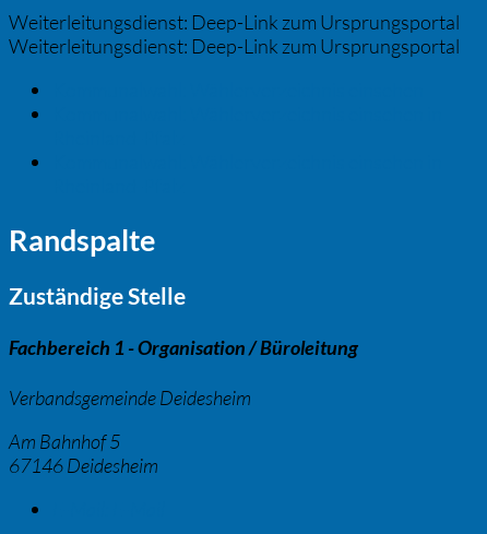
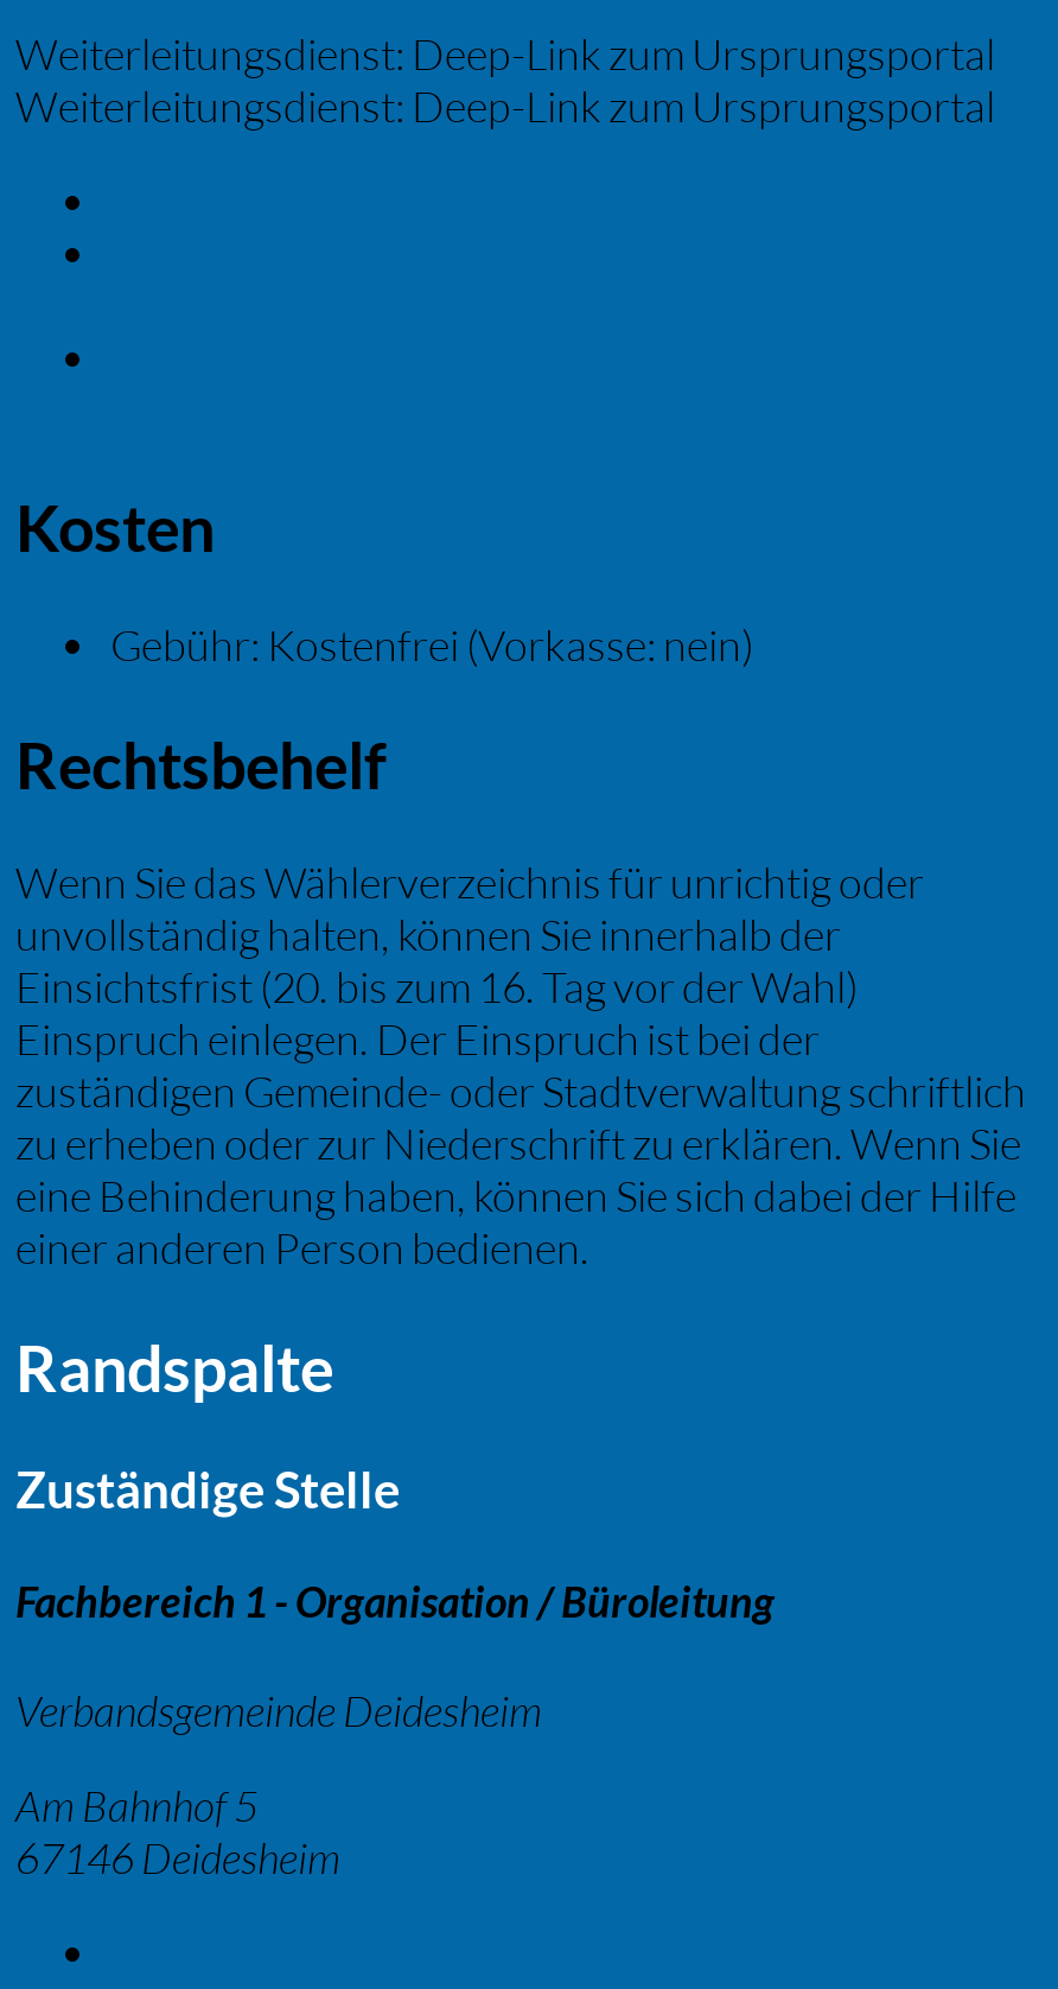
+ Kosten
+ Gebühr: Kostenfrei (Vorkasse: nein)
+ Rechtsbehelf
+ Wenn Sie das Wählerverzeichnis für unrichtig oder
+ unvollständig halten, können Sie innerhalb der
+ Einsichtsfrist (20. bis zum 16. Tag vor der Wahl)
+ Einspruch einlegen. Der Einspruch ist bei der
+ zuständigen Gemeinde- oder Stadtverwaltung schriftlich
+ zu erheben oder zur Niederschrift zu erklären. Wenn Sie
+ eine Behinderung haben, können Sie sich dabei der Hilfe
+ einer anderen Person bedienen.
